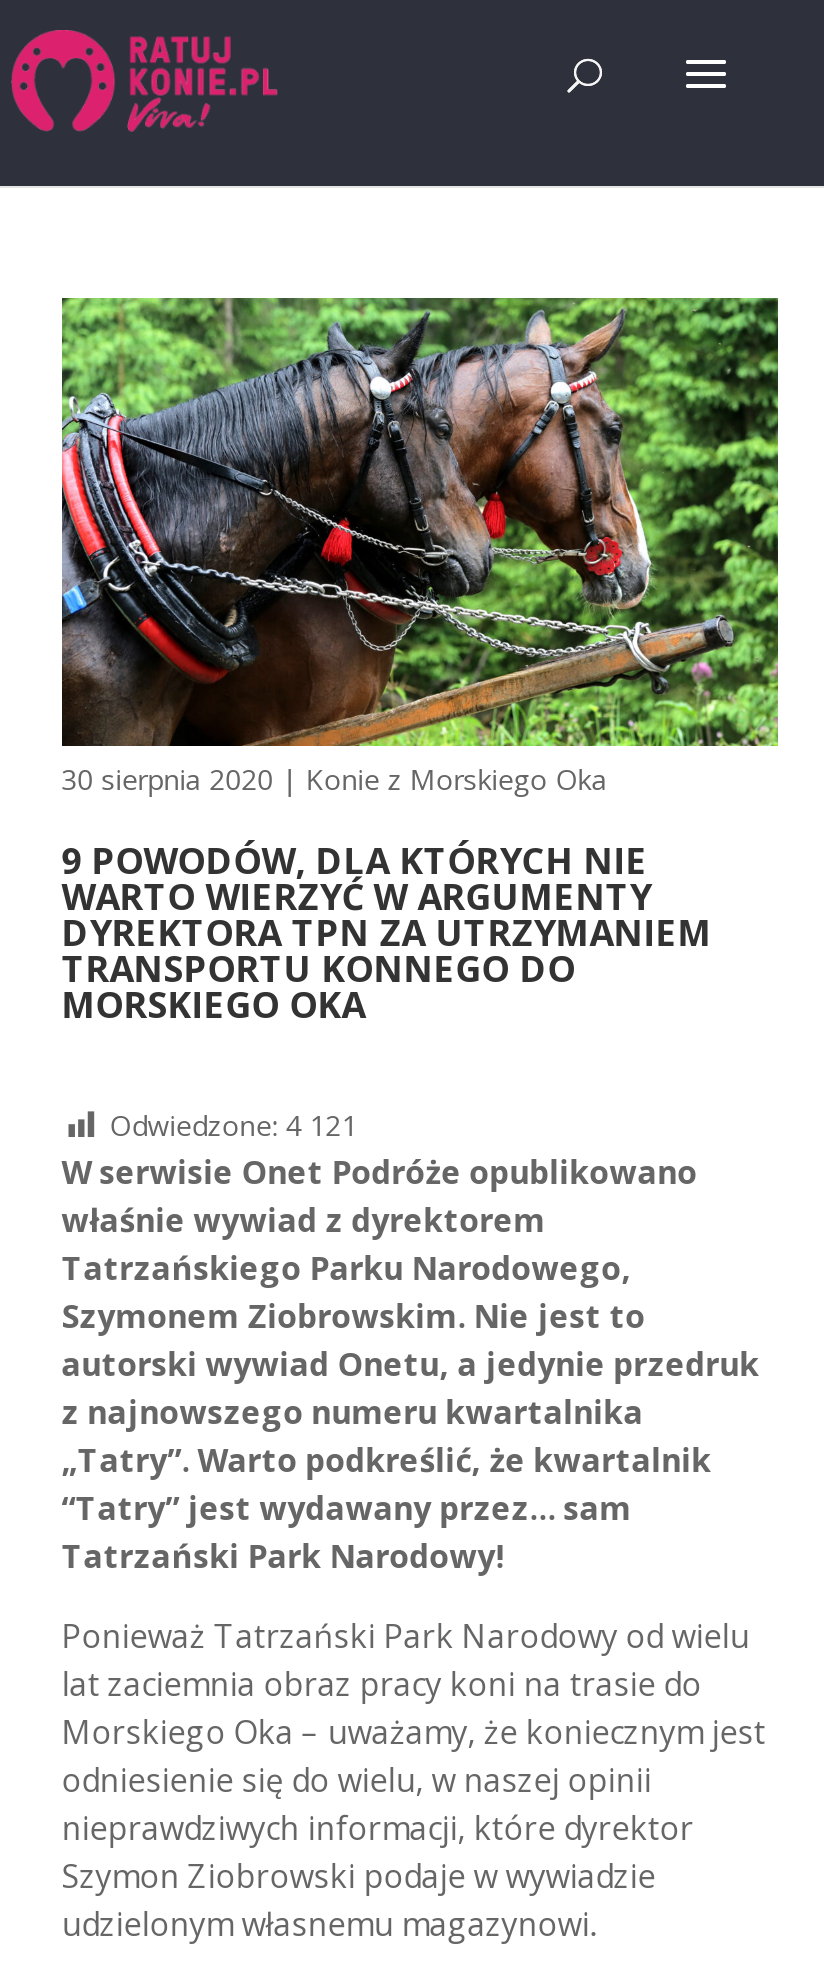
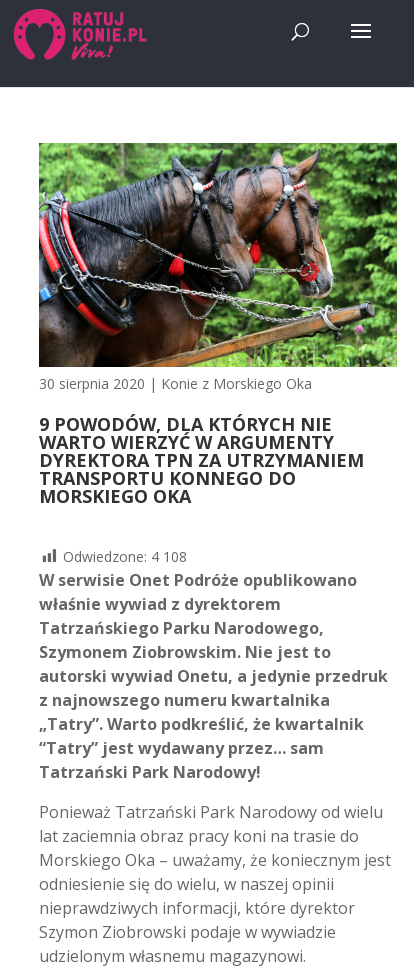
- Odwiedzone: 4 121
+ Odwiedzone: 4 108
